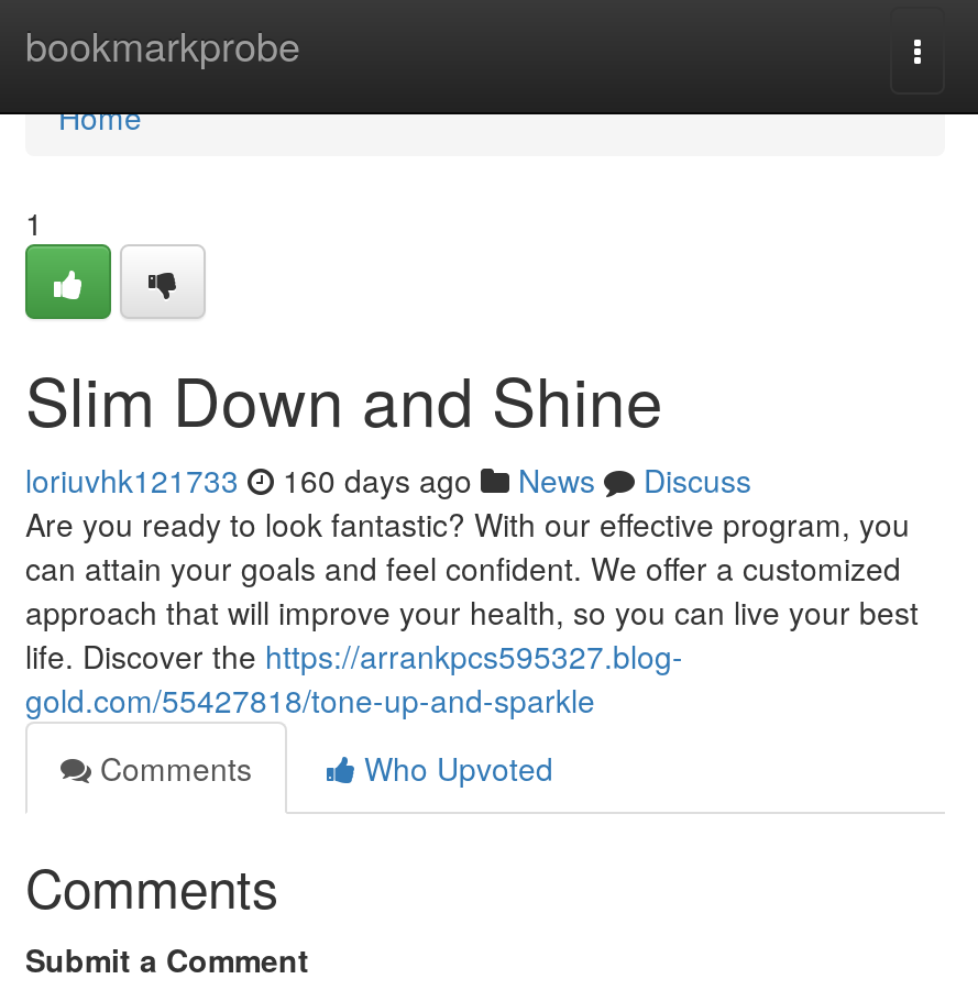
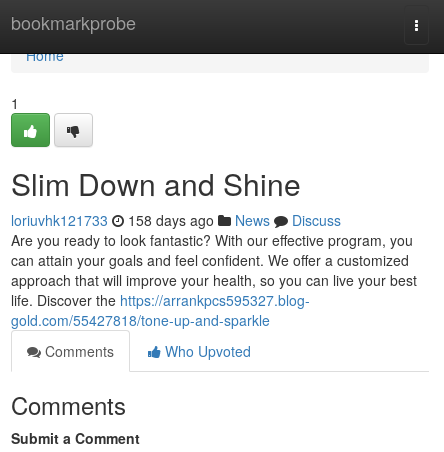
- loriuvhk121733 160 days ago News Discuss
+ loriuvhk121733 158 days ago News Discuss
